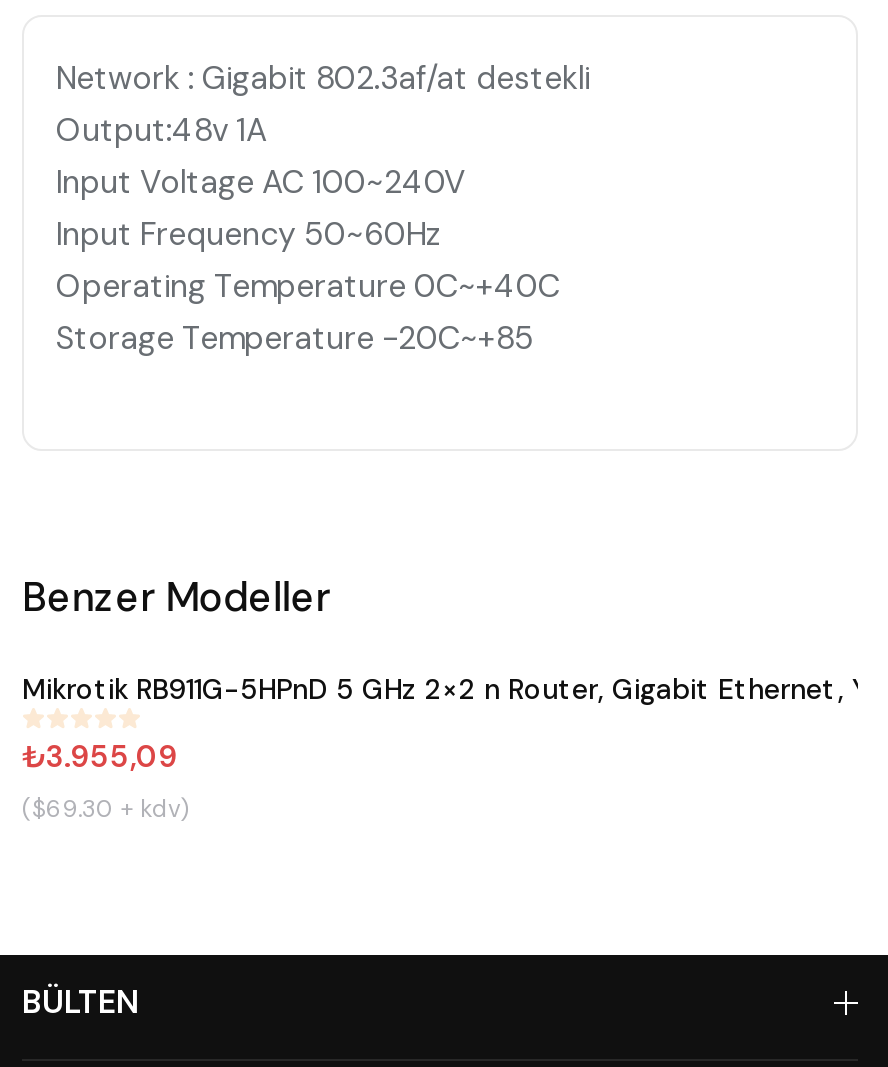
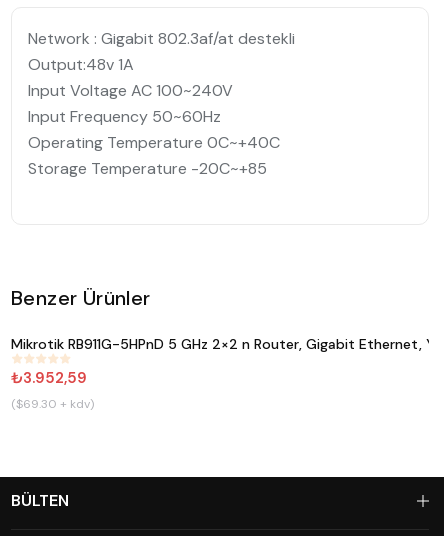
- Benzer Modeller
+ Benzer Ürünler

- ₺3.955,09
+ ₺3.952,59
